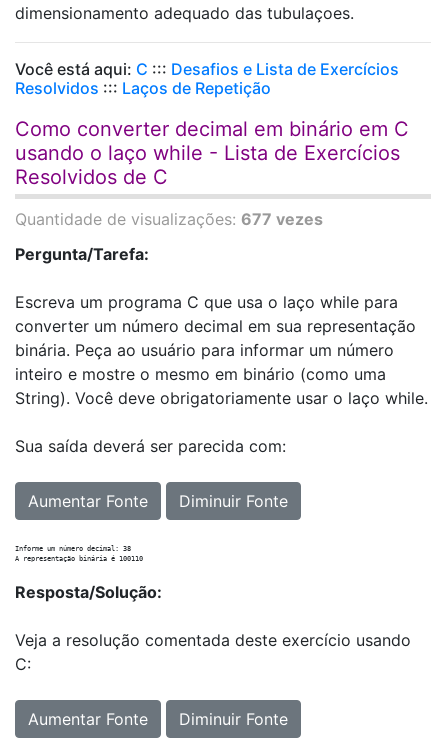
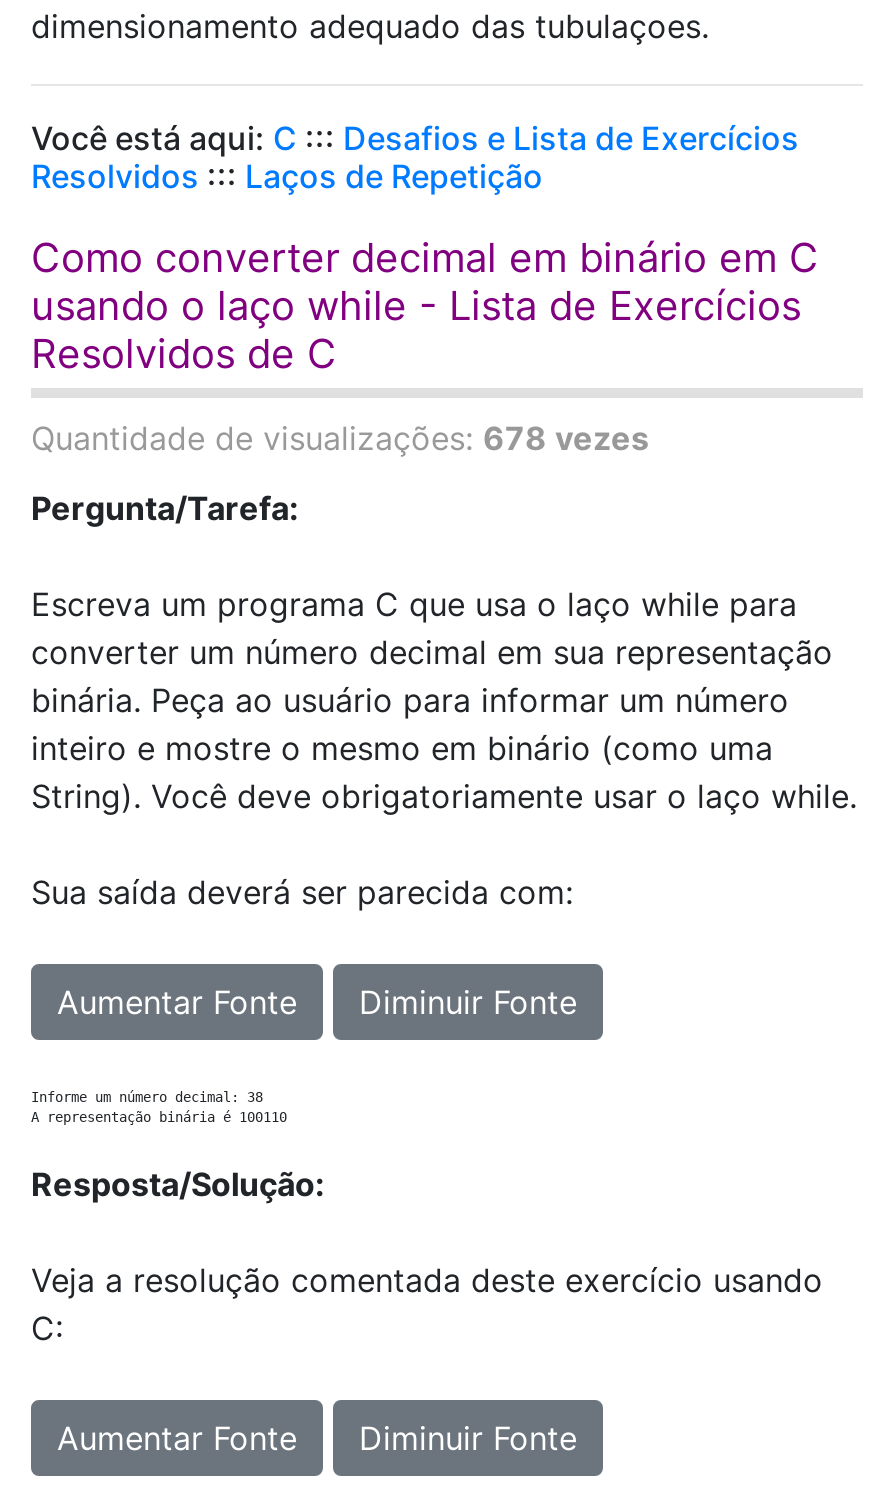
- Quantidade de visualizações: 677 vezes
+ Quantidade de visualizações: 678 vezes
